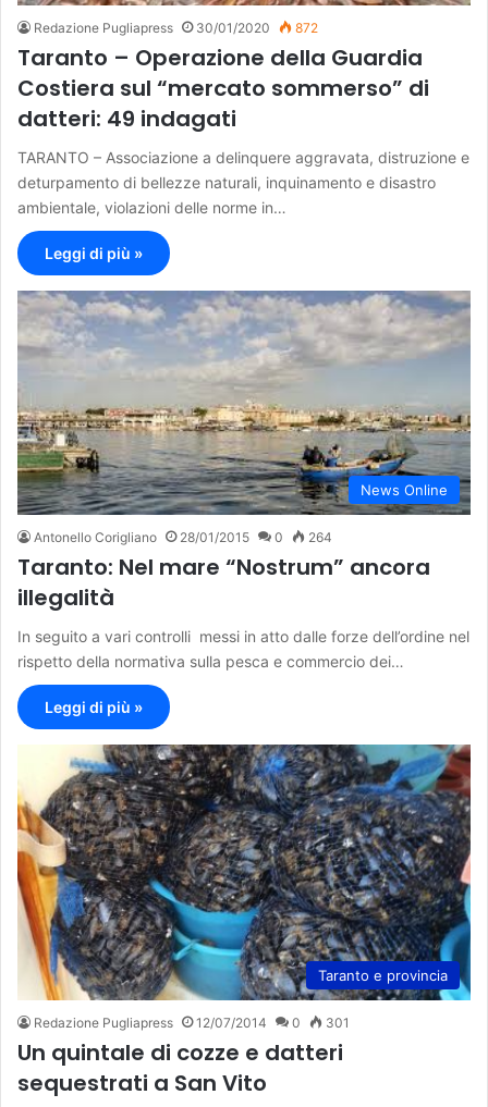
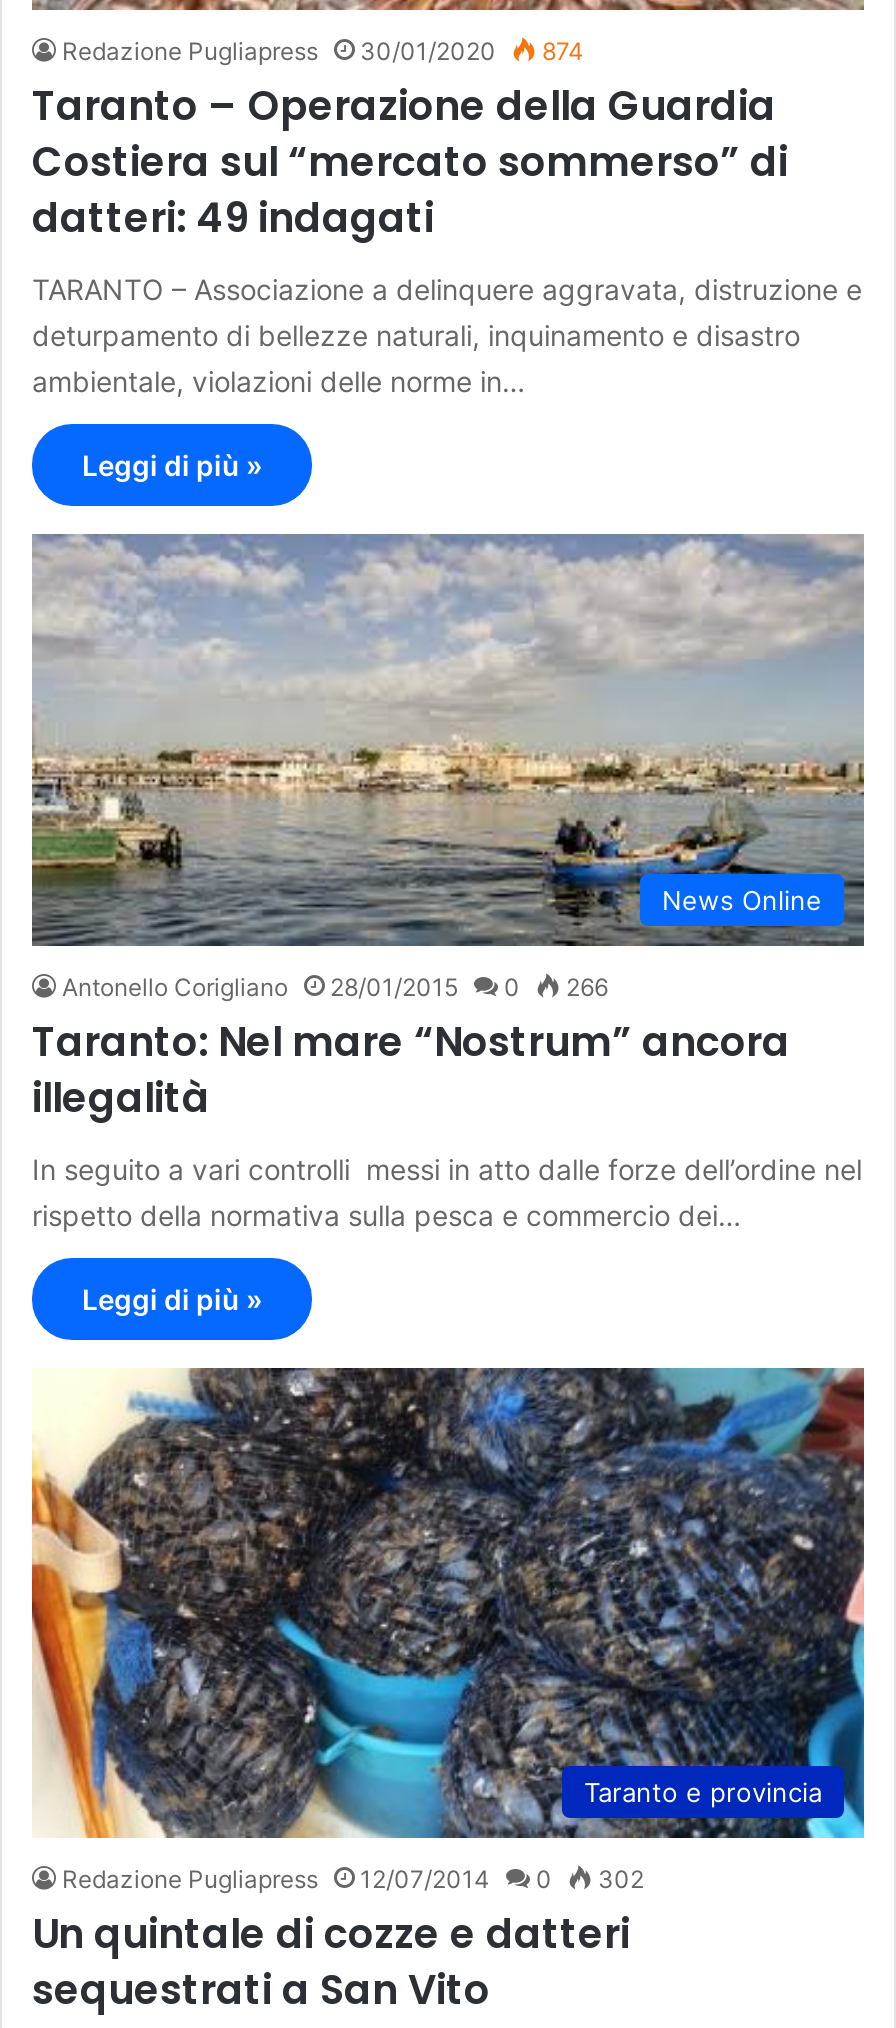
- Redazione Pugliapress 30/01/2020 872
+ Redazione Pugliapress 30/01/2020 874

- Antonello Corigliano 28/01/2015 0 264
+ Antonello Corigliano 28/01/2015 0 266

- Redazione Pugliapress 12/07/2014 0 301
+ Redazione Pugliapress 12/07/2014 0 302
